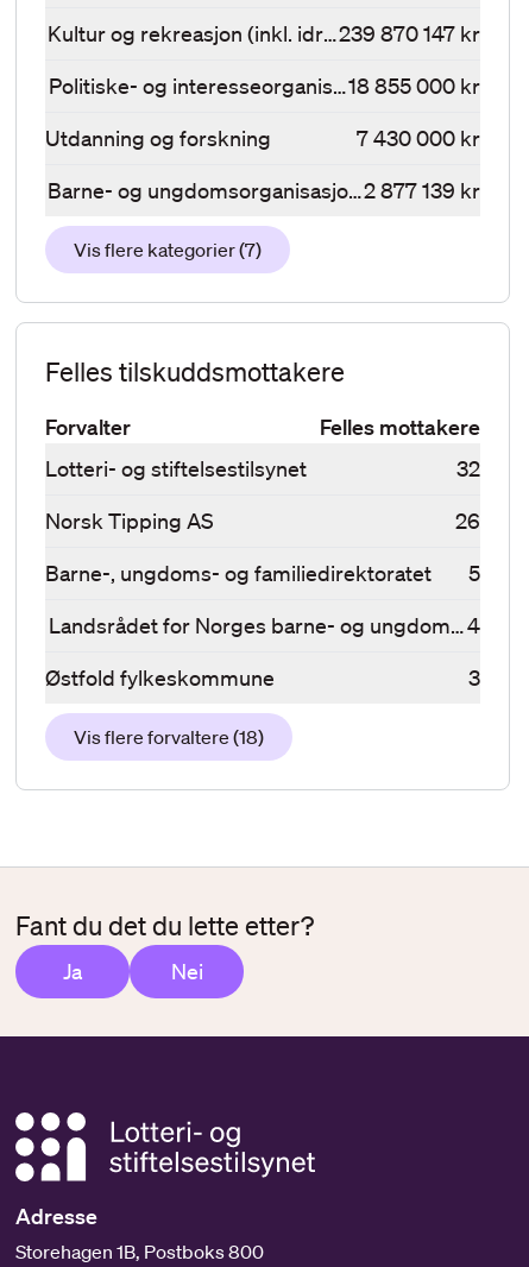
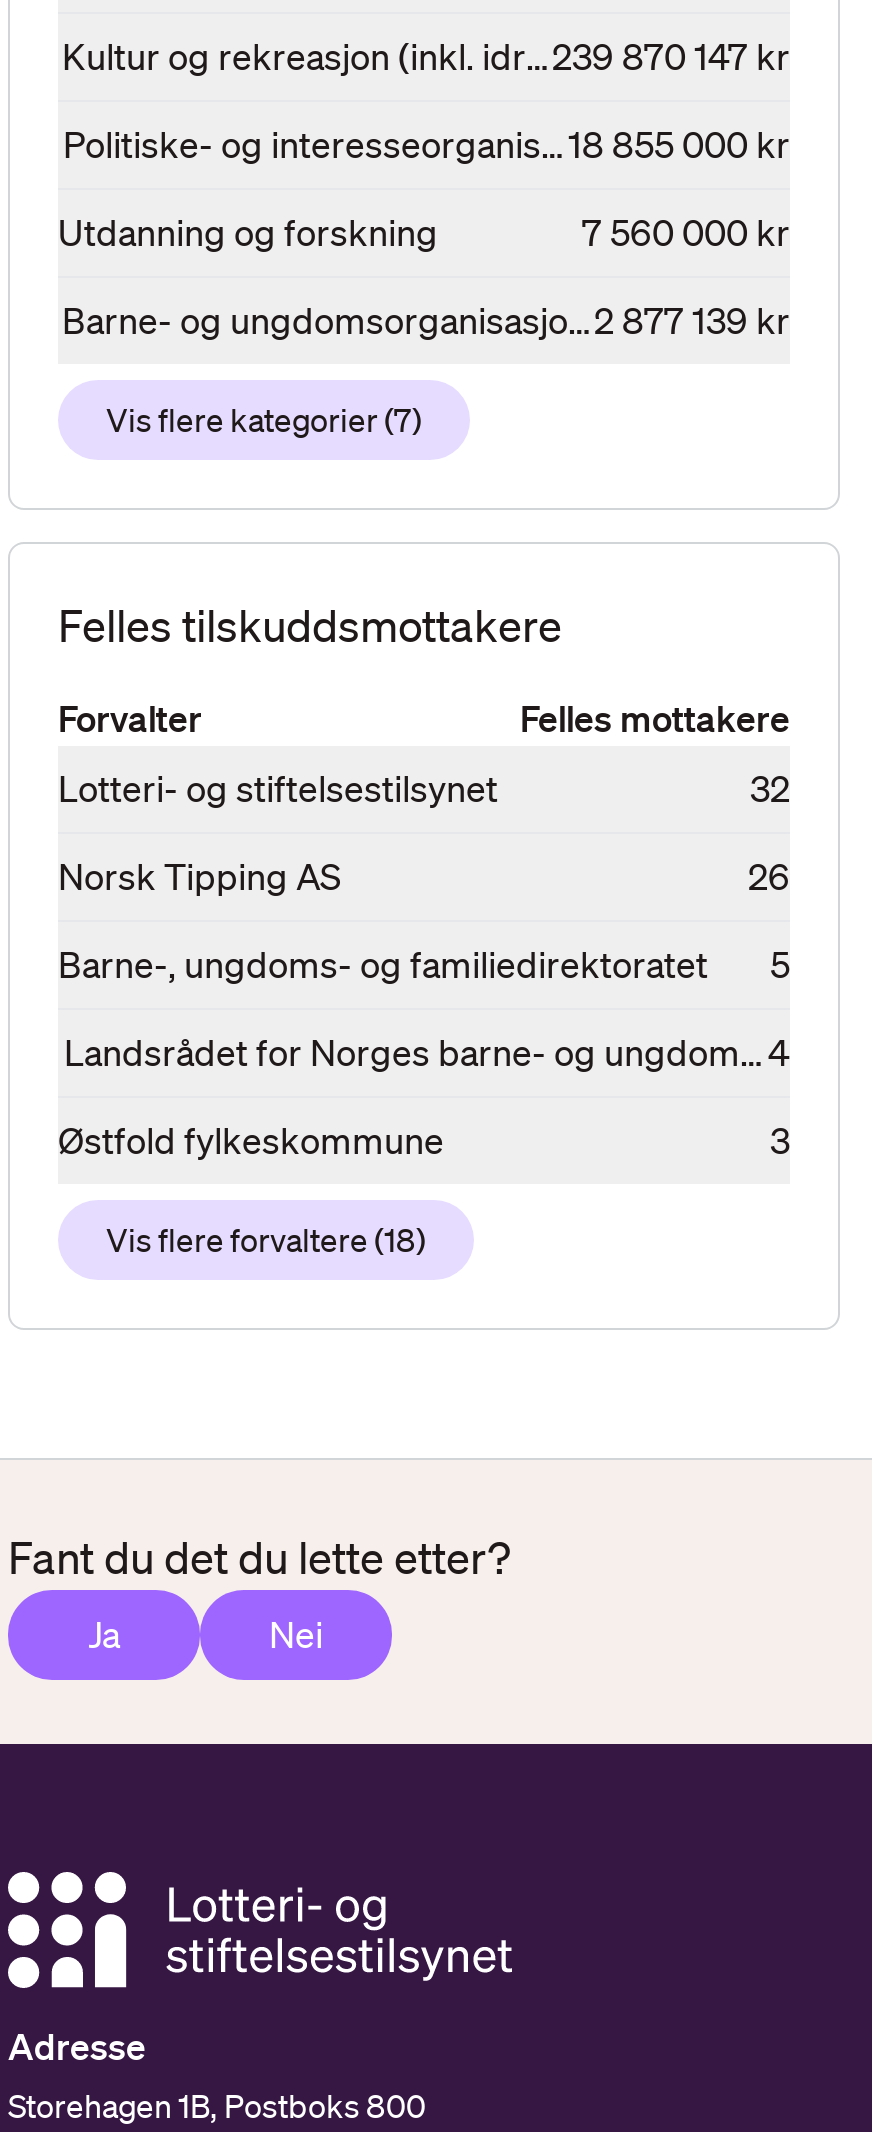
- 7 430 000 kr
+ 7 560 000 kr
